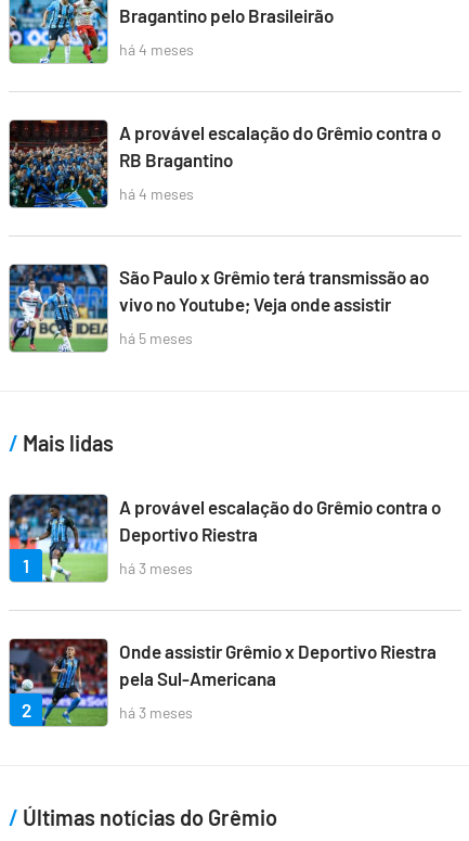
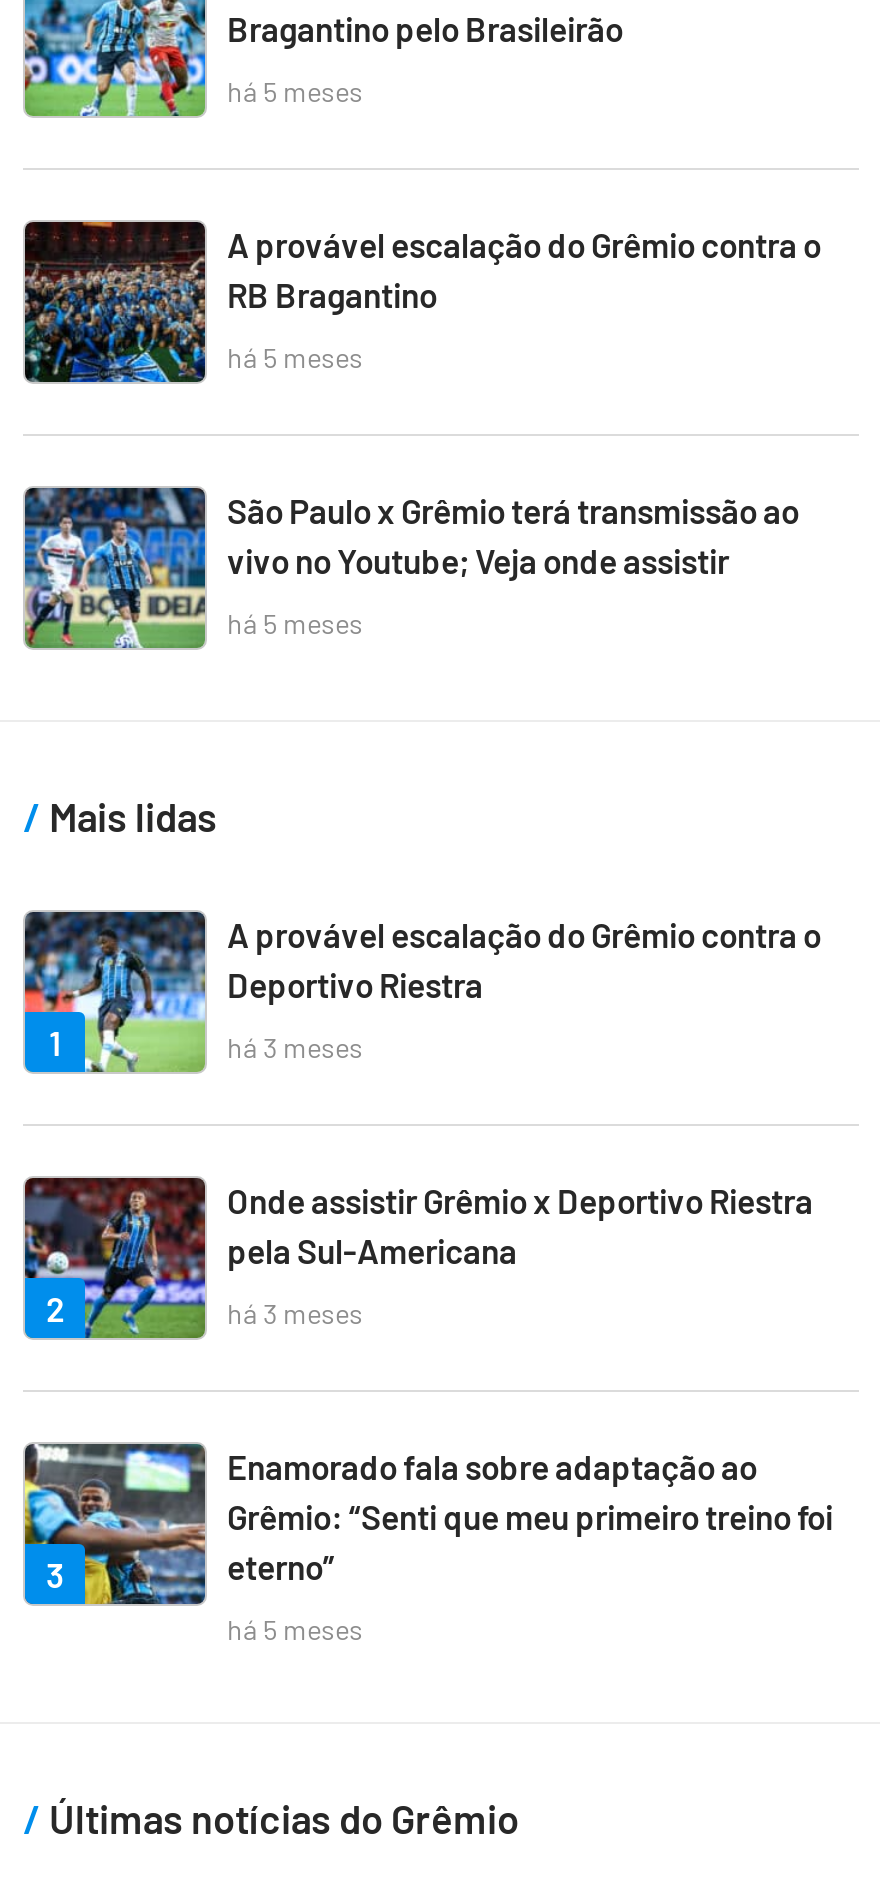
- há 4 meses
+ há 5 meses

- há 4 meses
+ há 5 meses

+ [image]
+ 3

+ Enamorado fala sobre adaptação ao
+ Grêmio: “Senti que meu primeiro treino foi
+ eterno”
+ há 5 meses
